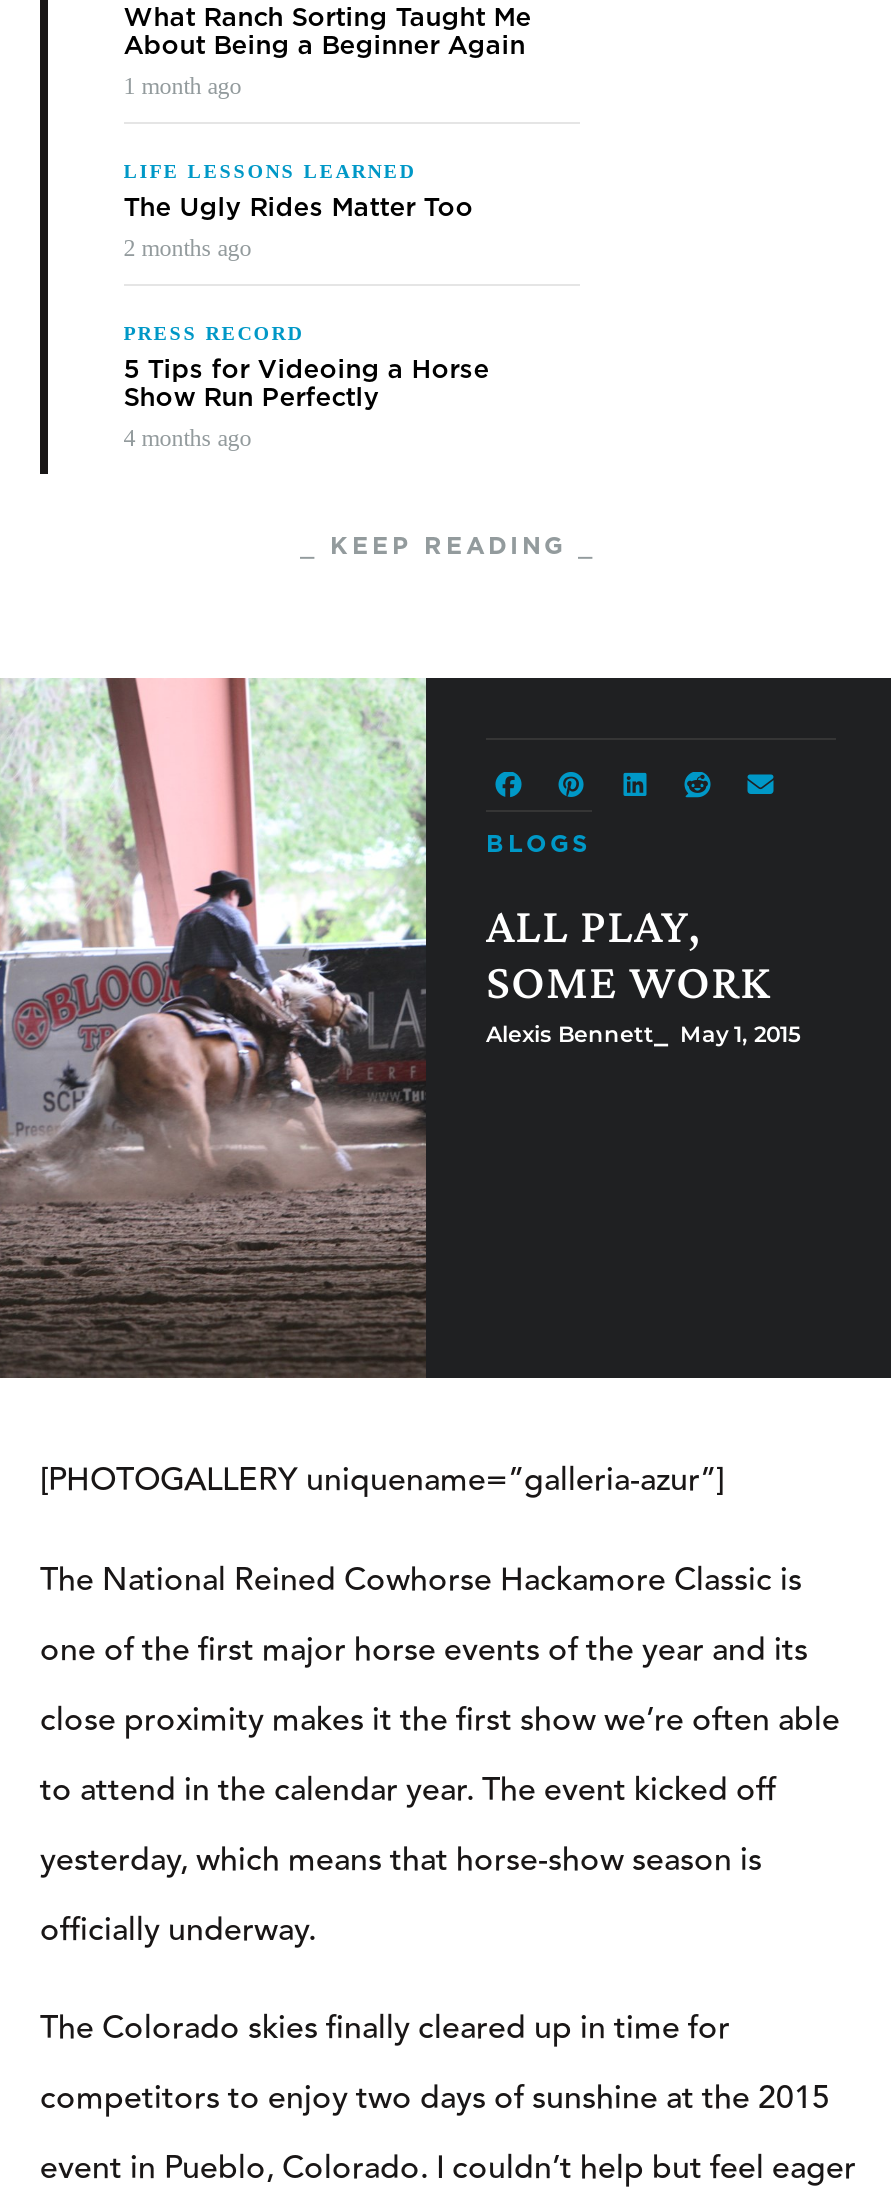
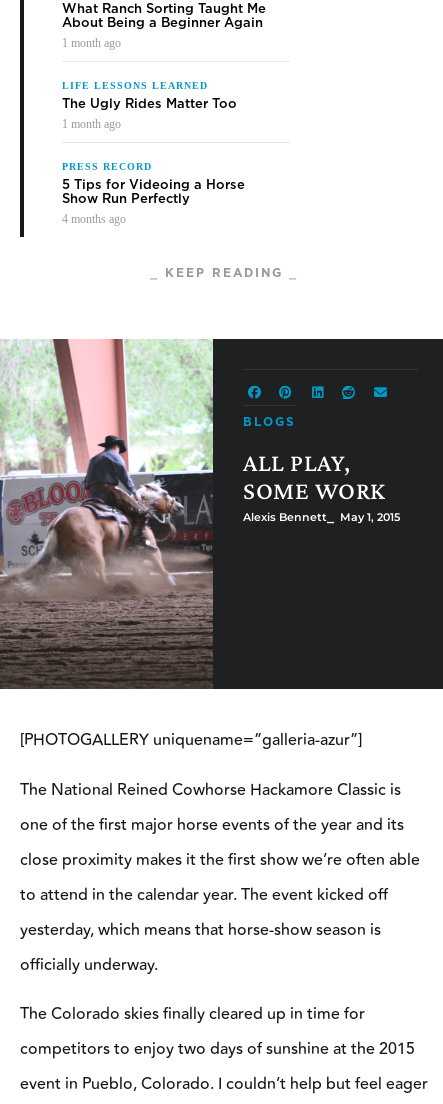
- 2 months ago
+ 1 month ago
